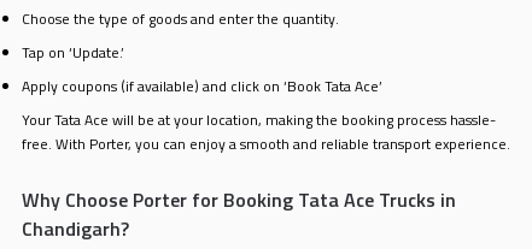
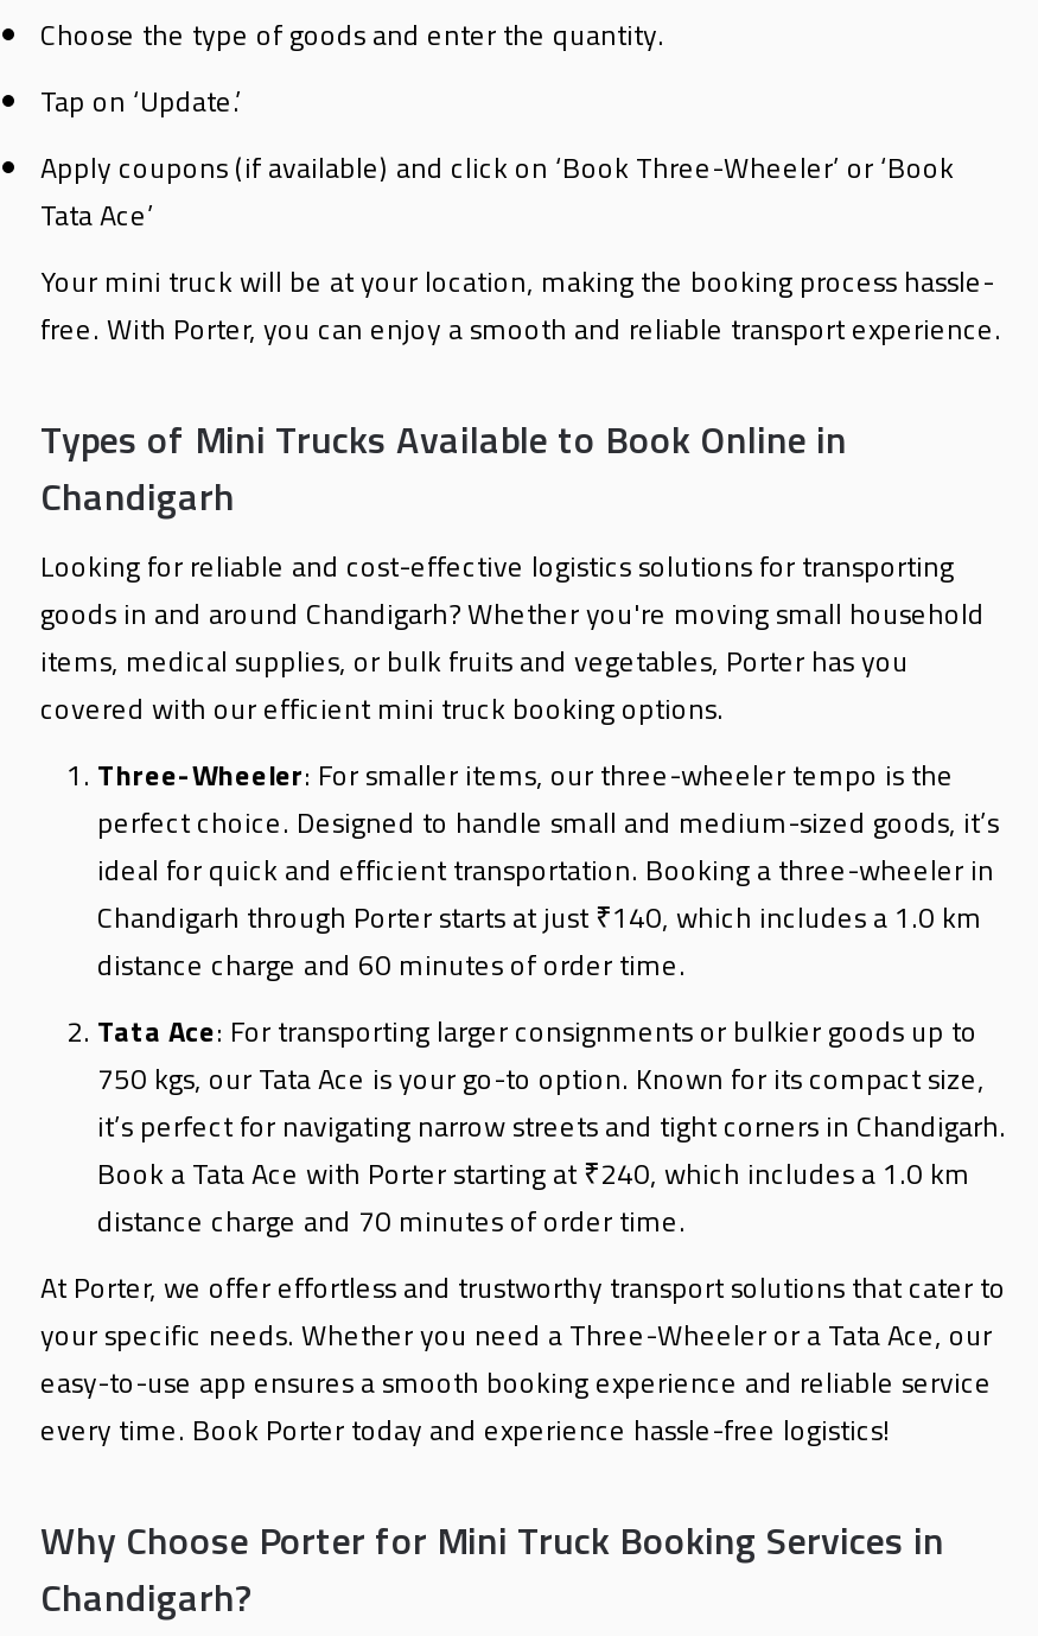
- Apply coupons (if available) and click on ‘Book Tata Ace’
+ Apply coupons (if available) and click on ‘Book Three-Wheeler’ or ‘Book
+ Tata Ace’

- Your Tata Ace will be at your location, making the booking process hassle-
+ Your mini truck will be at your location, making the booking process hassle-

- Why Choose Porter for Booking Tata Ace Trucks in
+ Types of Mini Trucks Available to Book Online in
+ Chandigarh
+ Looking for reliable and cost-effective logistics solutions for transporting
+ goods in and around Chandigarh? Whether you're moving small household
+ items, medical supplies, or bulk fruits and vegetables, Porter has you
+ covered with our efficient mini truck booking options.
+ Three-Wheeler: For smaller items, our three-wheeler tempo is the
+ perfect choice. Designed to handle small and medium-sized goods, it’s
+ ideal for quick and efficient transportation. Booking a three-wheeler in
+ Chandigarh through Porter starts at just ₹140, which includes a 1.0 km
+ distance charge and 60 minutes of order time.
+ Tata Ace: For transporting larger consignments or bulkier goods up to
+ 750 kgs, our Tata Ace is your go-to option. Known for its compact size,
+ it’s perfect for navigating narrow streets and tight corners in Chandigarh.
+ Book a Tata Ace with Porter starting at ₹240, which includes a 1.0 km
+ distance charge and 70 minutes of order time.
+ At Porter, we offer effortless and trustworthy transport solutions that cater to
+ your specific needs. Whether you need a Three-Wheeler or a Tata Ace, our
+ easy-to-use app ensures a smooth booking experience and reliable service
+ every time. Book Porter today and experience hassle-free logistics!
+ Why Choose Porter for Mini Truck Booking Services in
